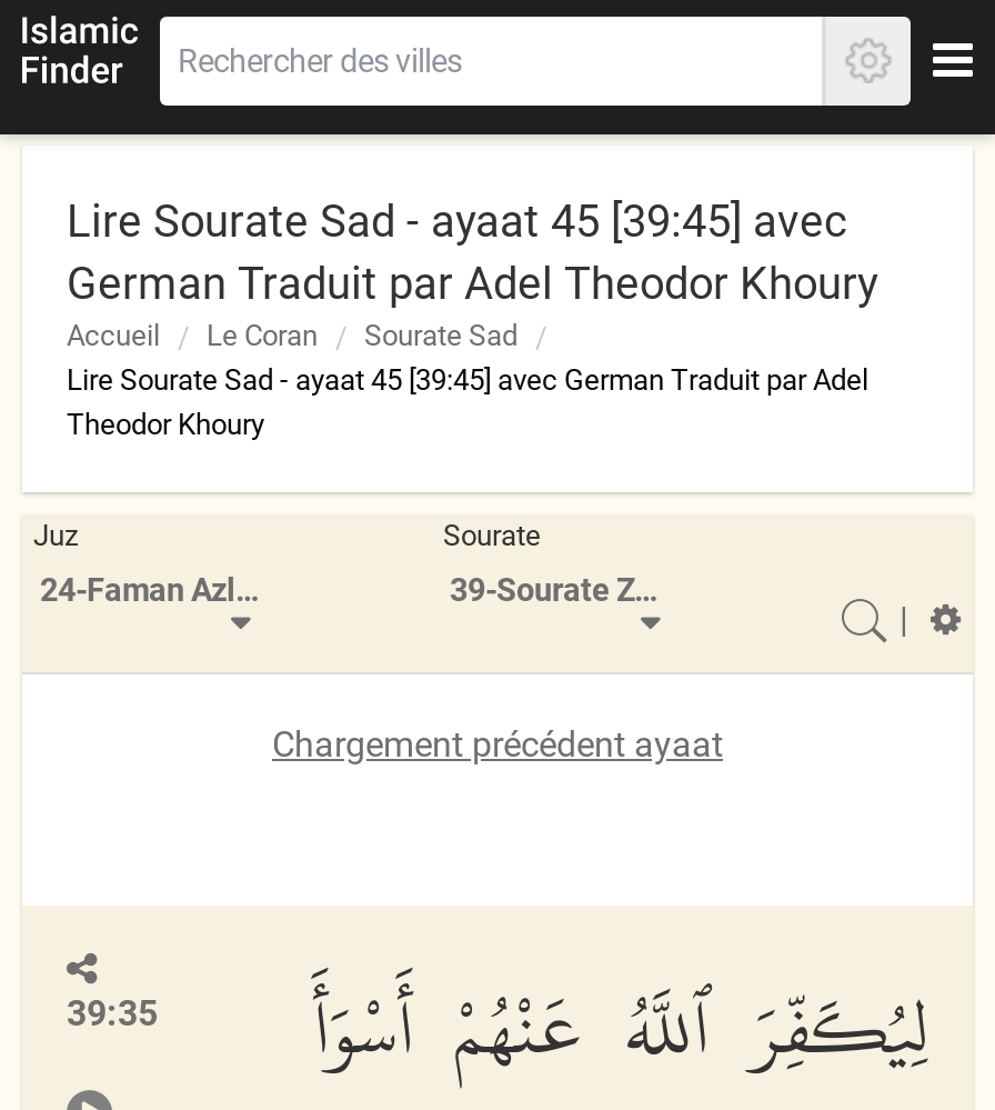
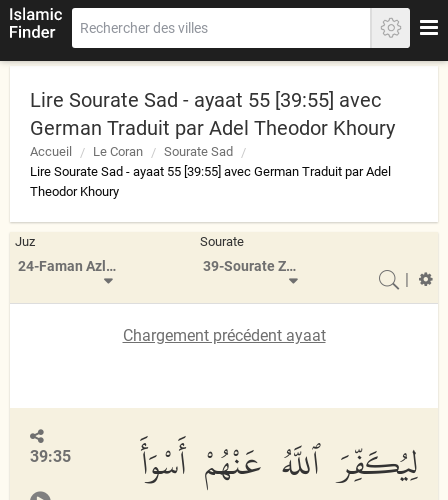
- Lire Sourate Sad - ayaat 45 [39:45] avec
+ Lire Sourate Sad - ayaat 55 [39:55] avec

- Lire Sourate Sad - ayaat 45 [39:45] avec German Traduit par Adel
+ Lire Sourate Sad - ayaat 55 [39:55] avec German Traduit par Adel
